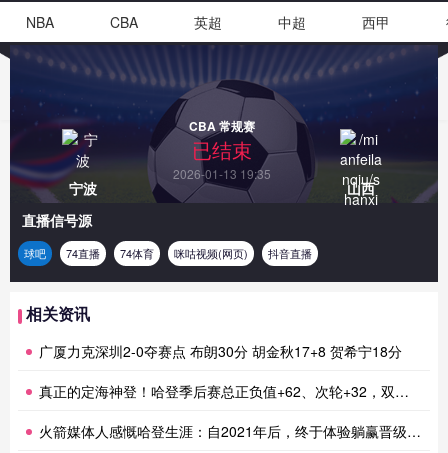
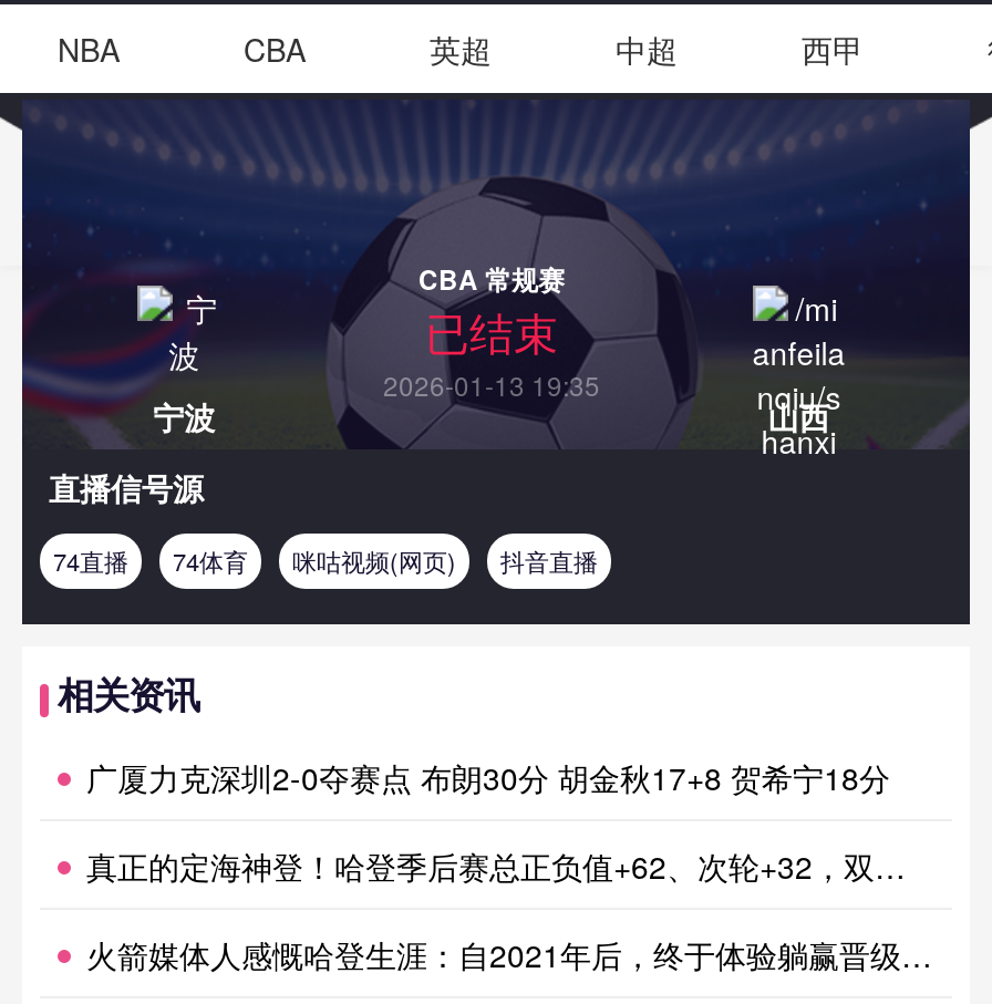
- 球吧
